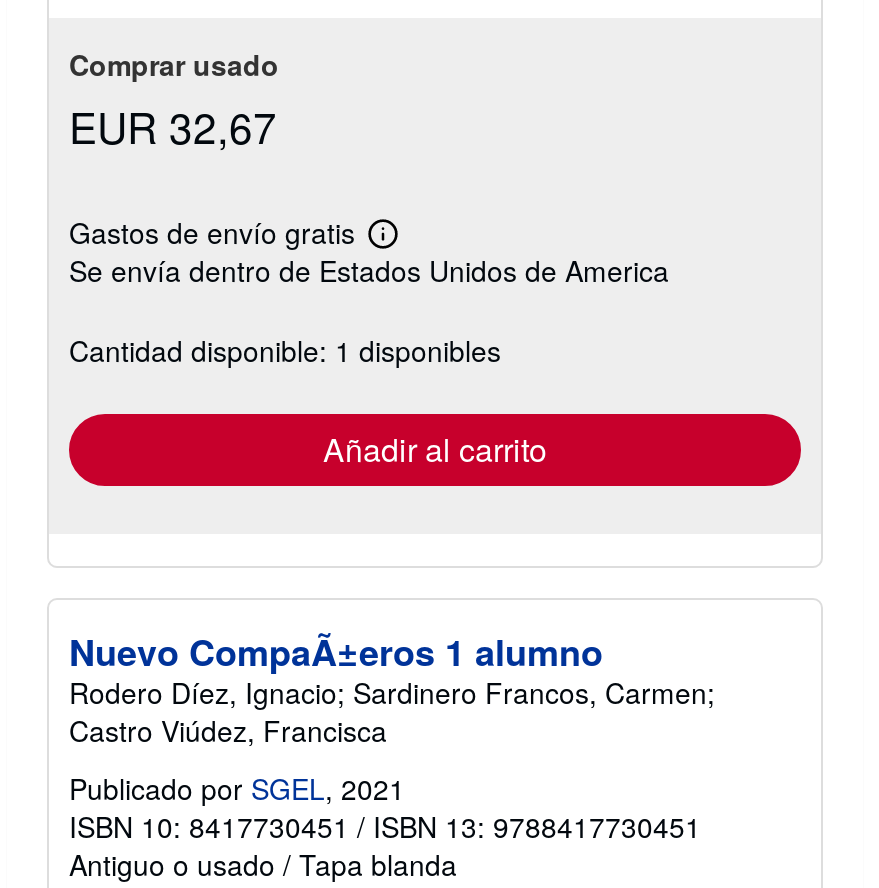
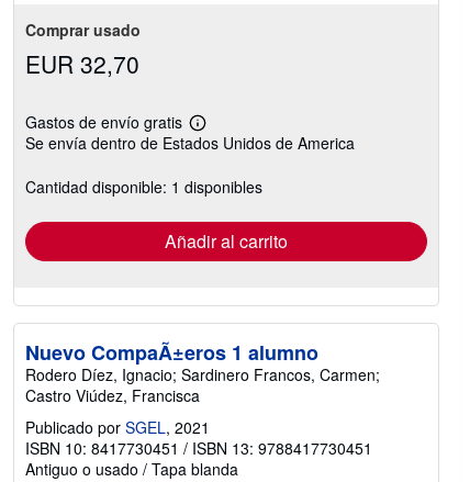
- EUR 32,67
+ EUR 32,70
